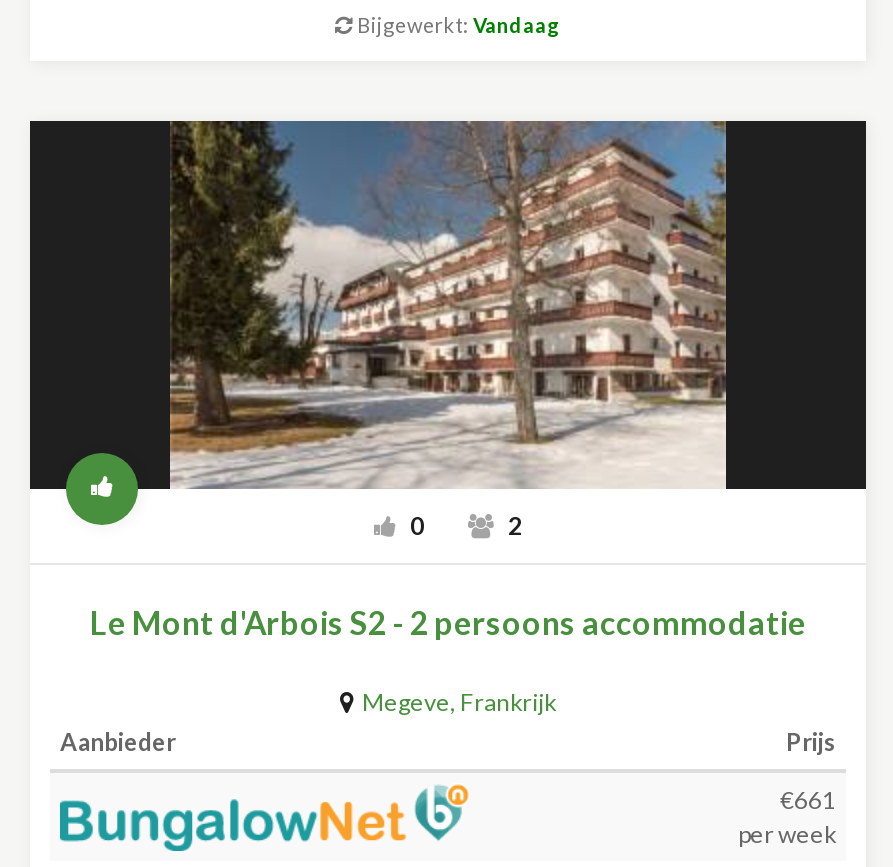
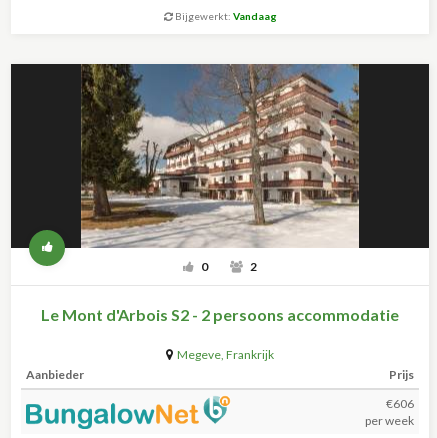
- €661
+ €606
